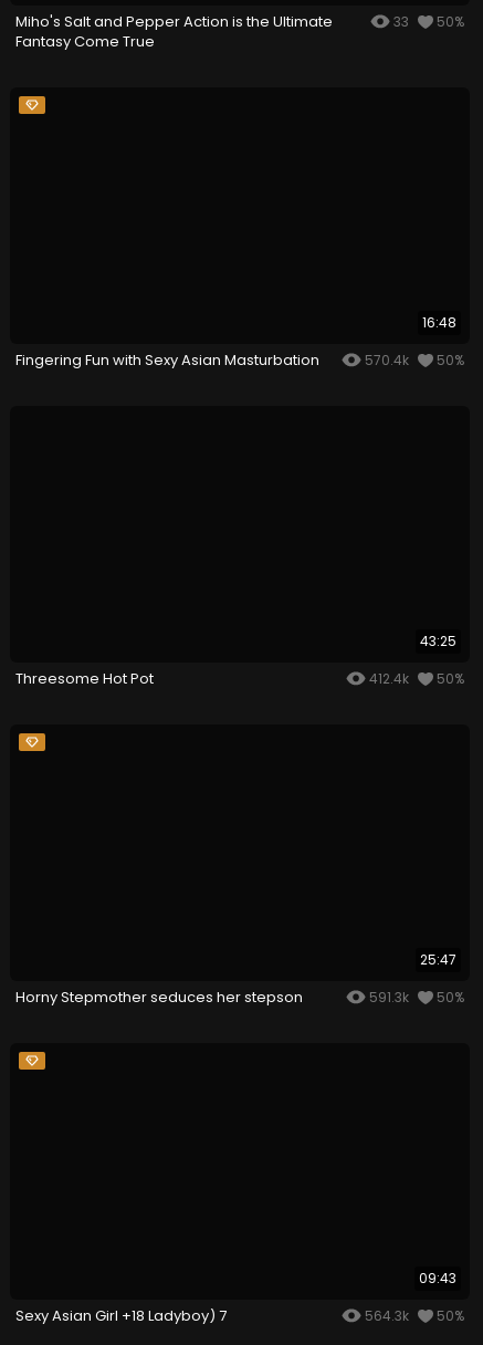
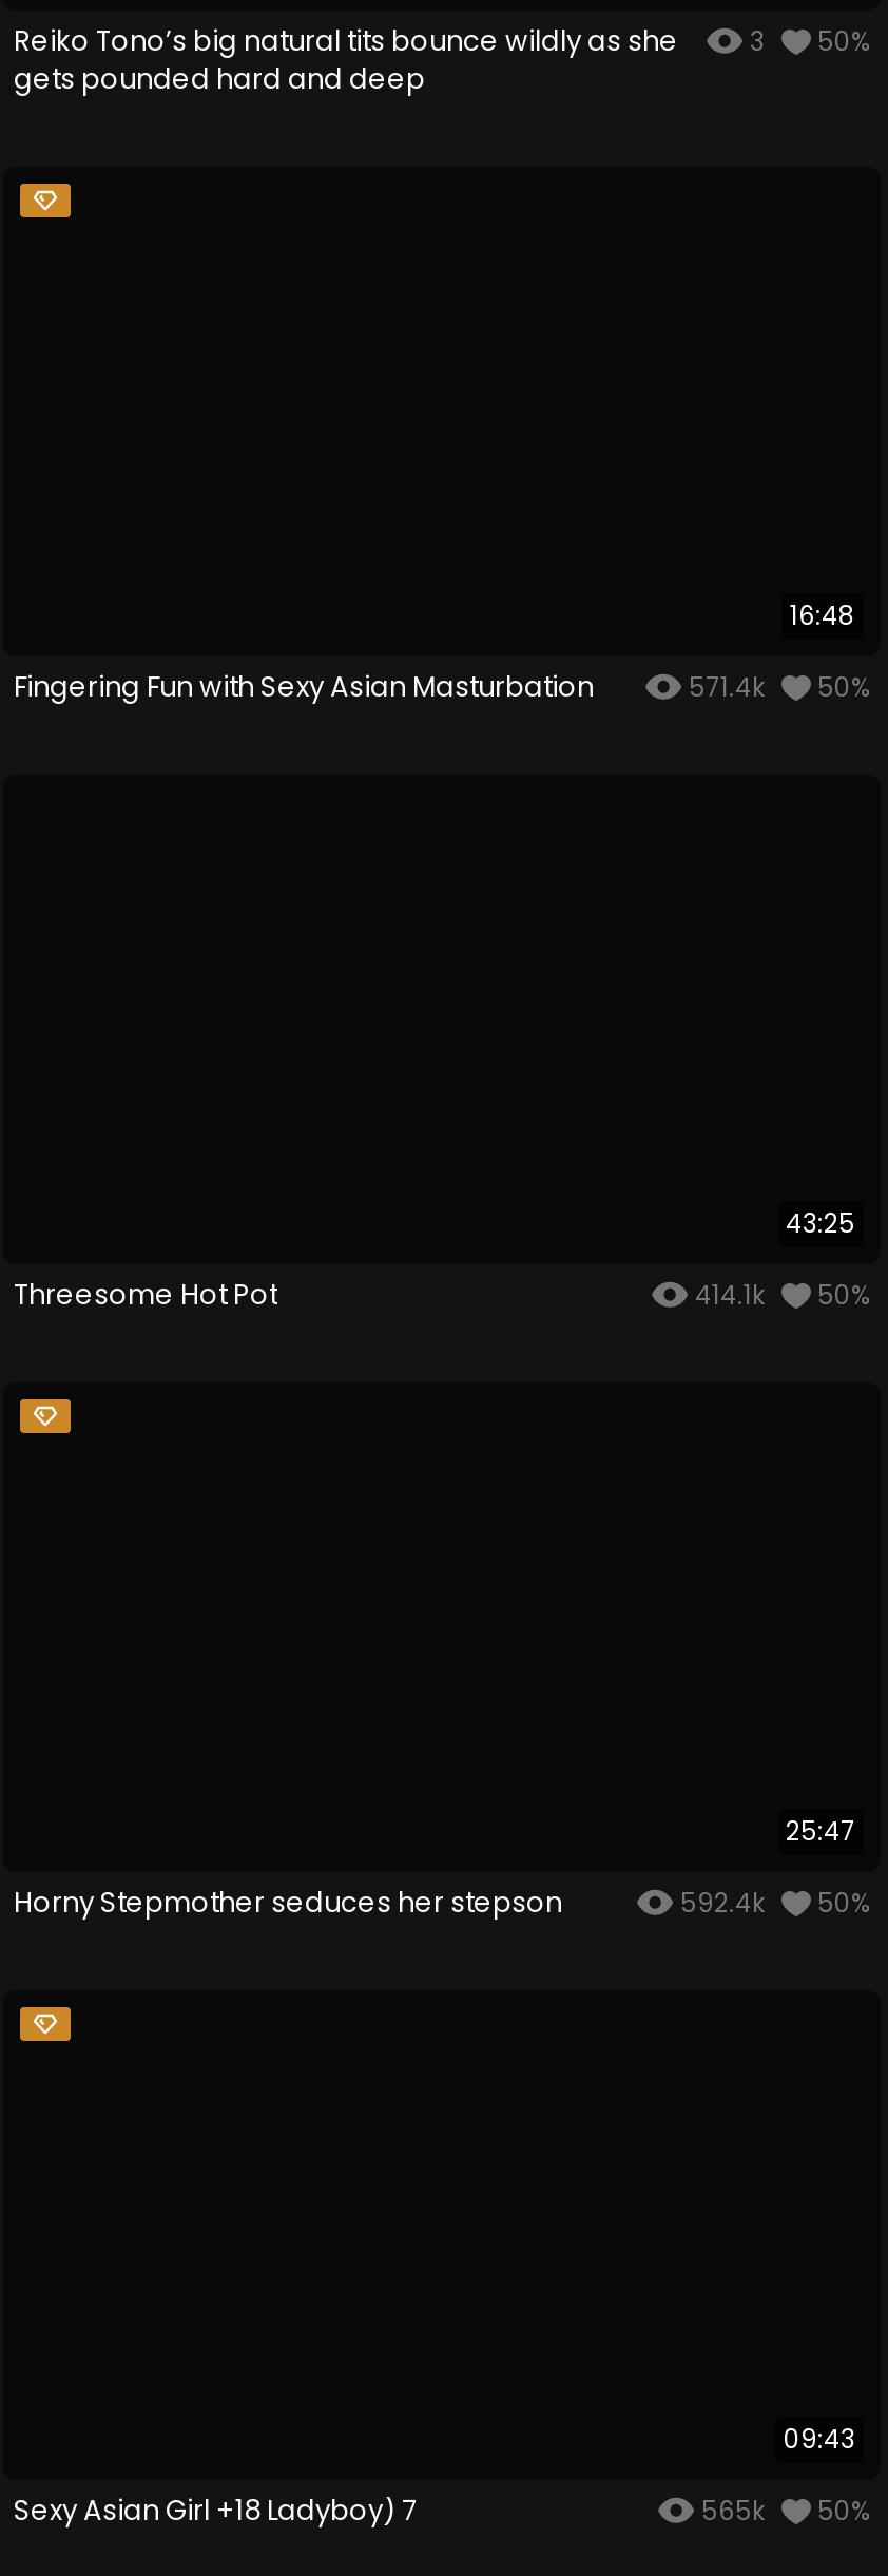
- Miho's Salt and Pepper Action is the Ultimate
- Fantasy Come True
+ Reiko Tono’s big natural tits bounce wildly as she
+ gets pounded hard and deep

- 33
+ 3

- 570.4k 50%
+ 571.4k 50%

- 412.4k 50%
+ 414.1k 50%

- 591.3k 50%
+ 592.4k 50%

- 564.3k 50%
+ 565k 50%
